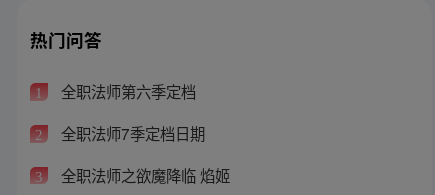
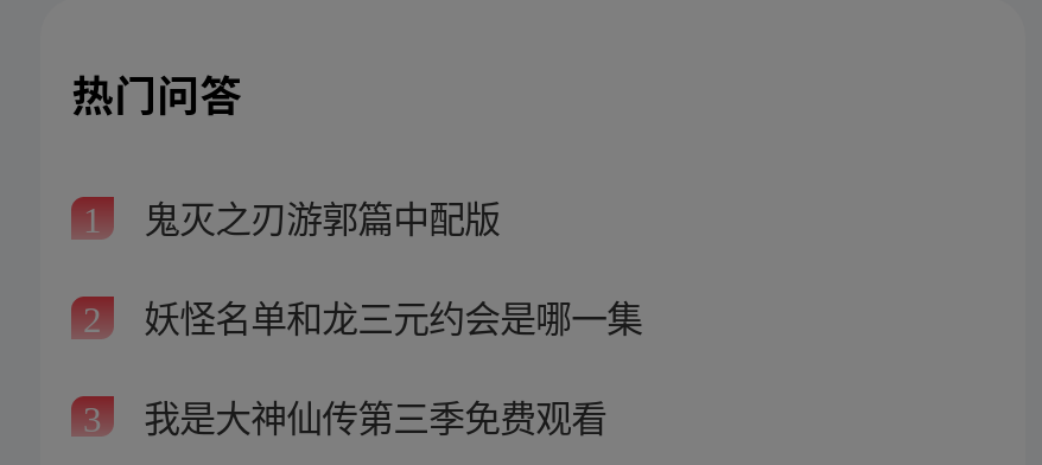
- 全职法师第六季定档
+ 鬼灭之刃游郭篇中配版

- 全职法师7季定档日期
+ 妖怪名单和龙三元约会是哪一集

- 全职法师之欲魔降临 焰姬
+ 我是大神仙传第三季免费观看
